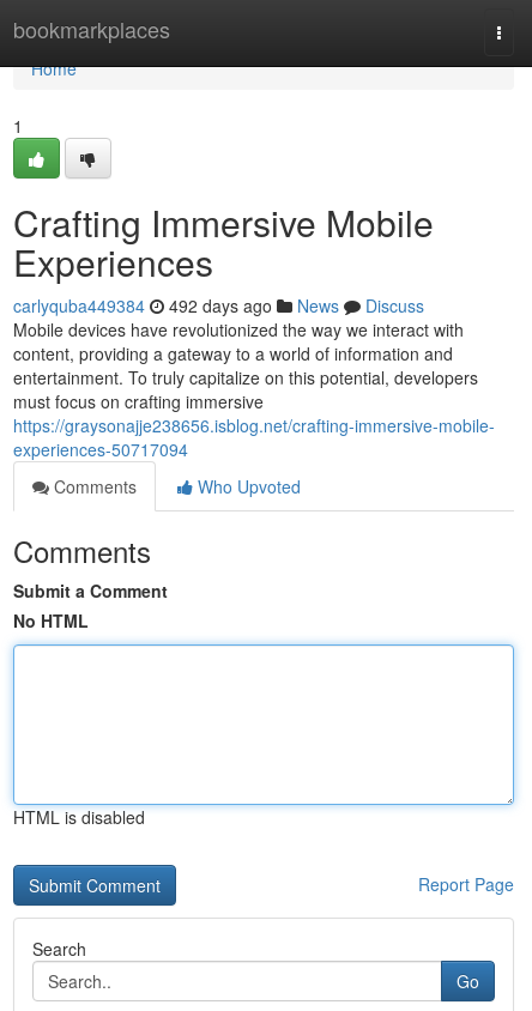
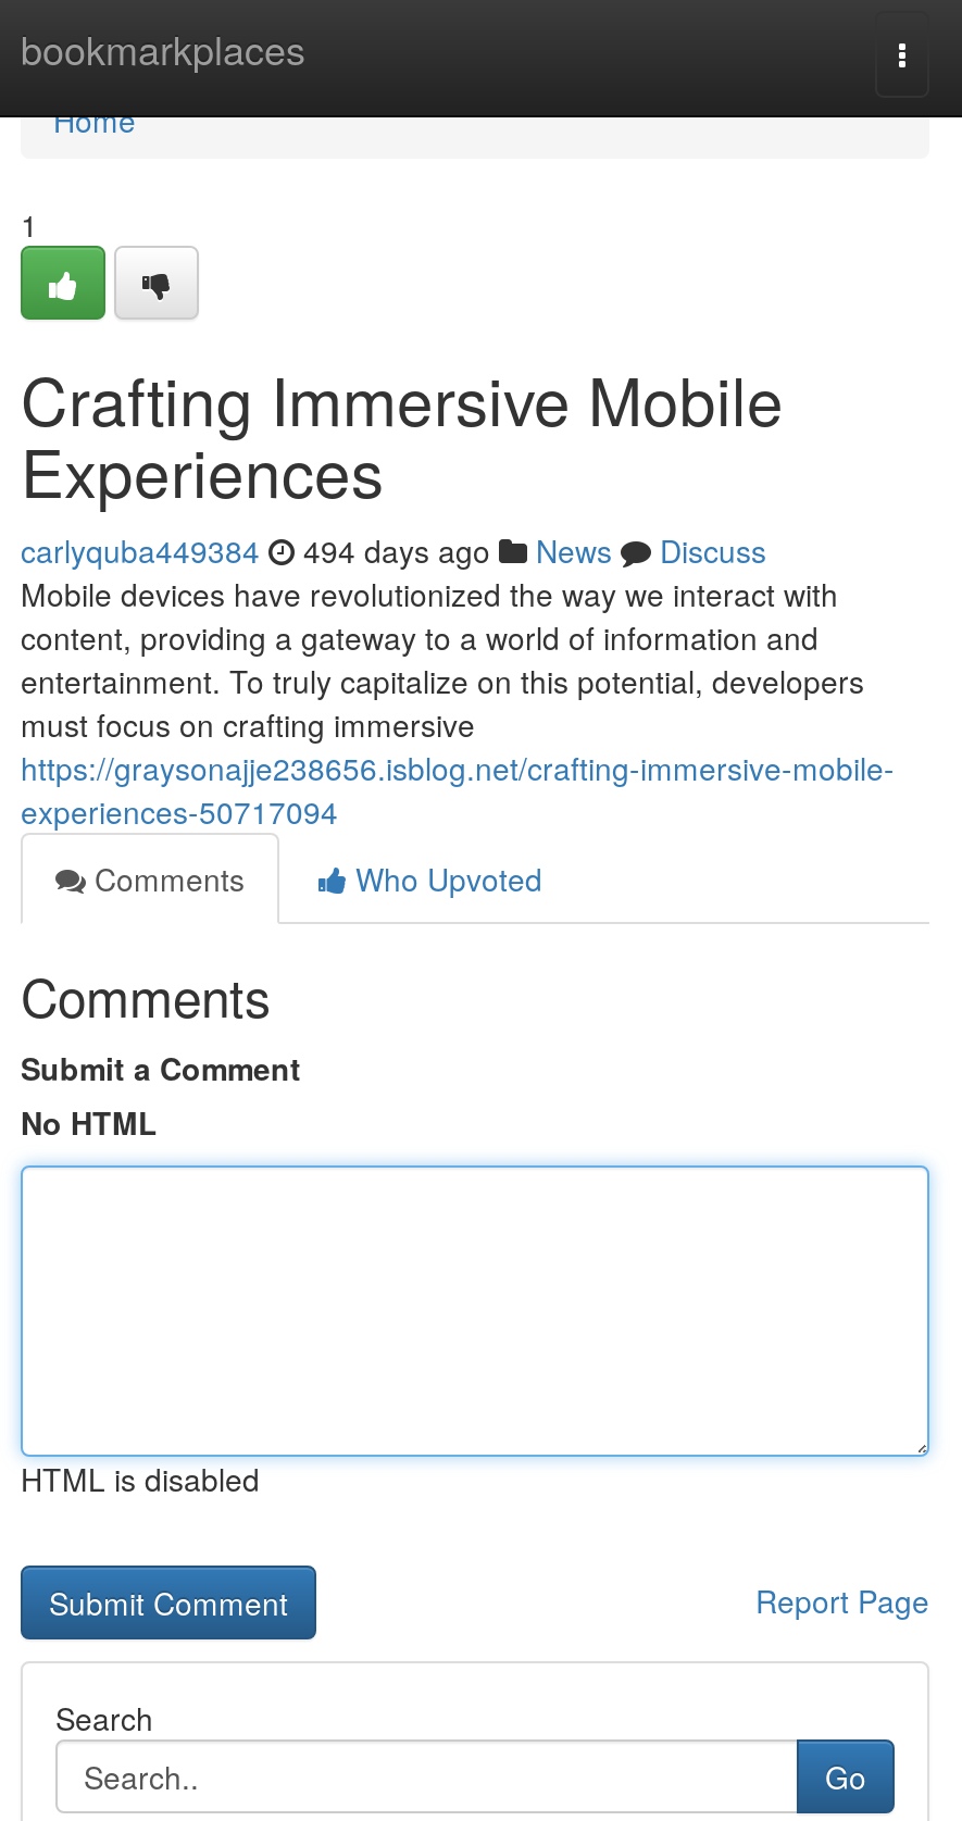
- carlyquba449384 492 days ago News Discuss
+ carlyquba449384 494 days ago News Discuss
